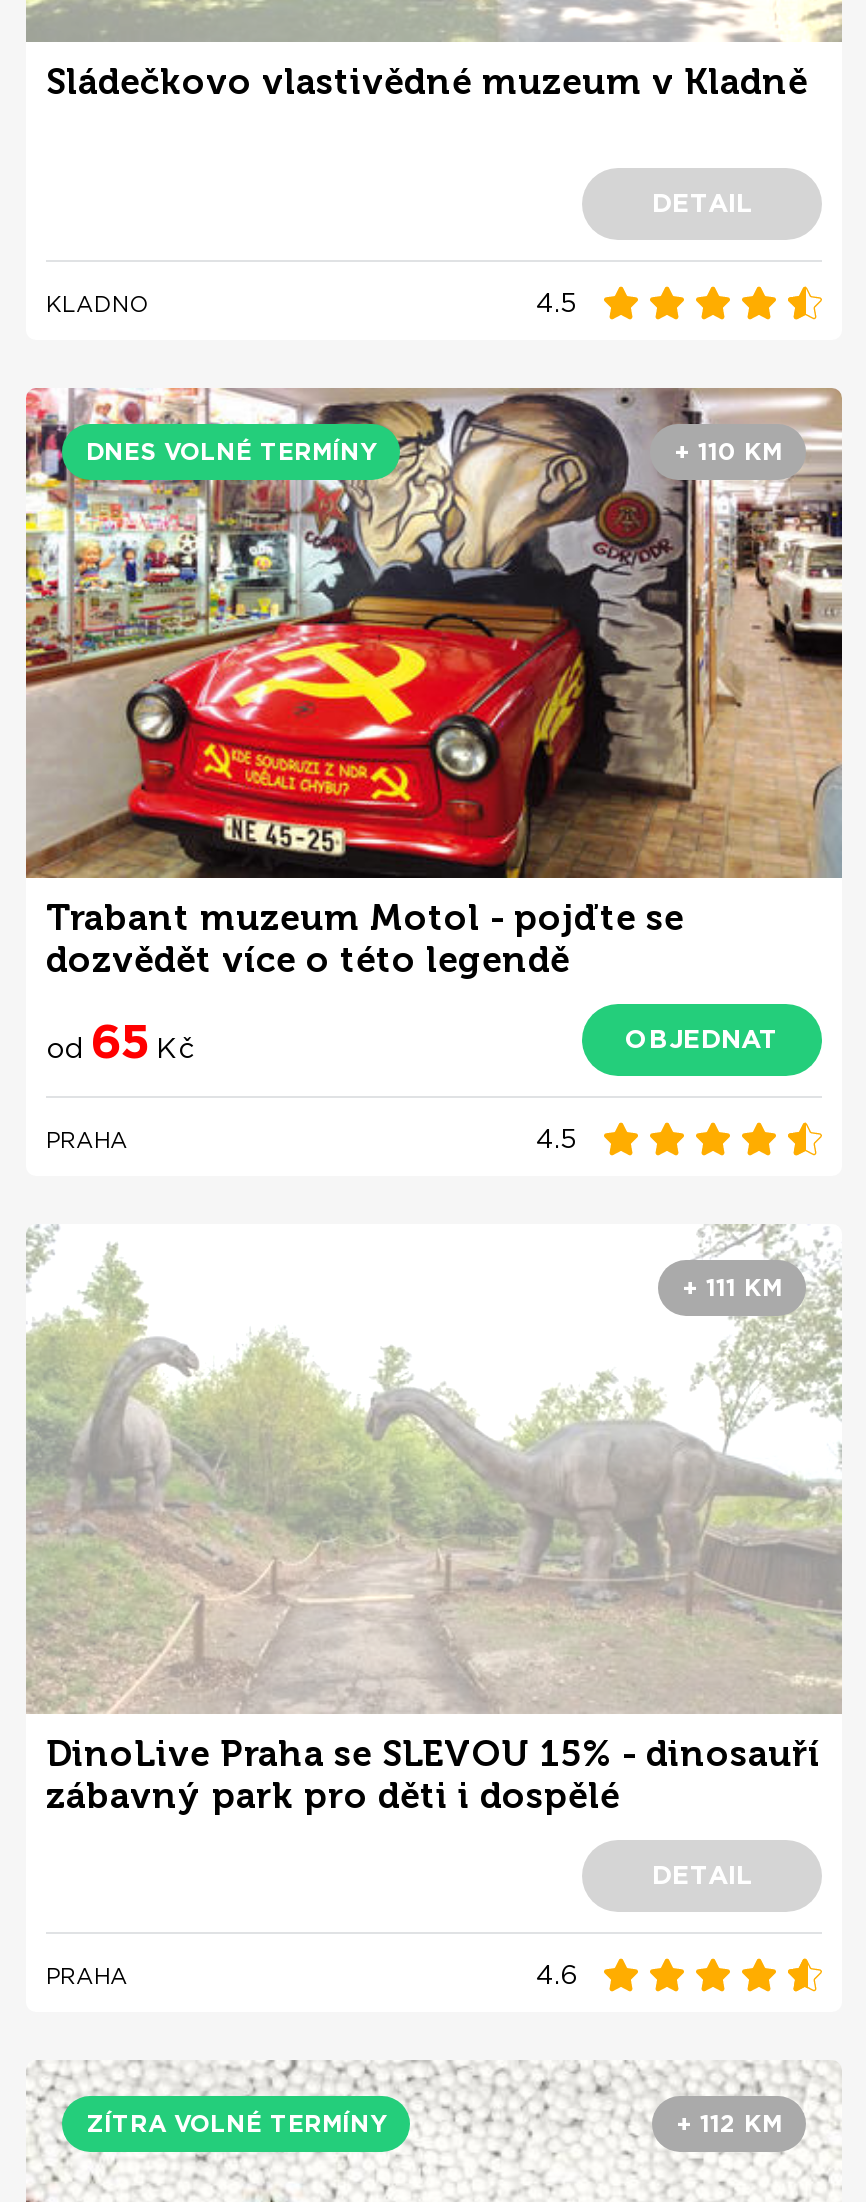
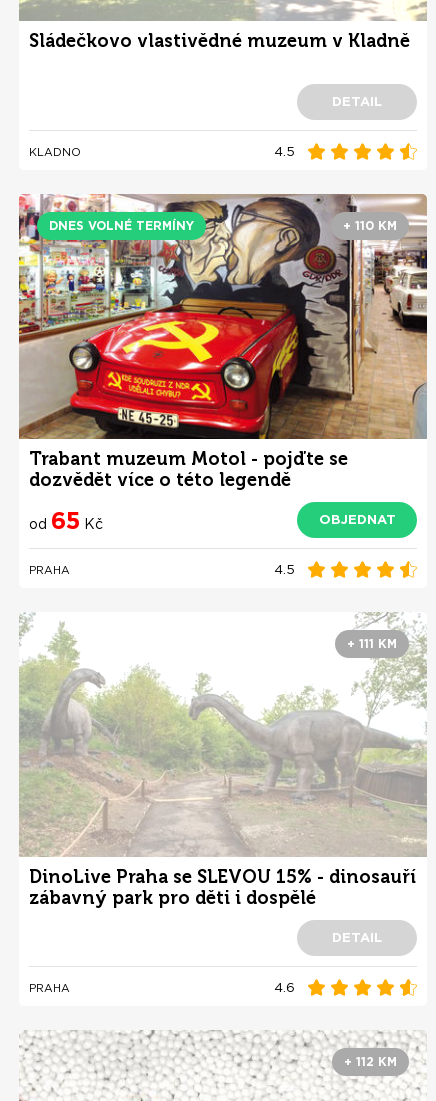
- ZÍTRA VOLNÉ TERMÍNY
